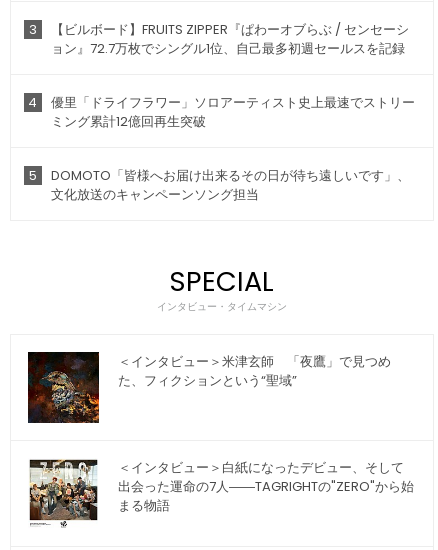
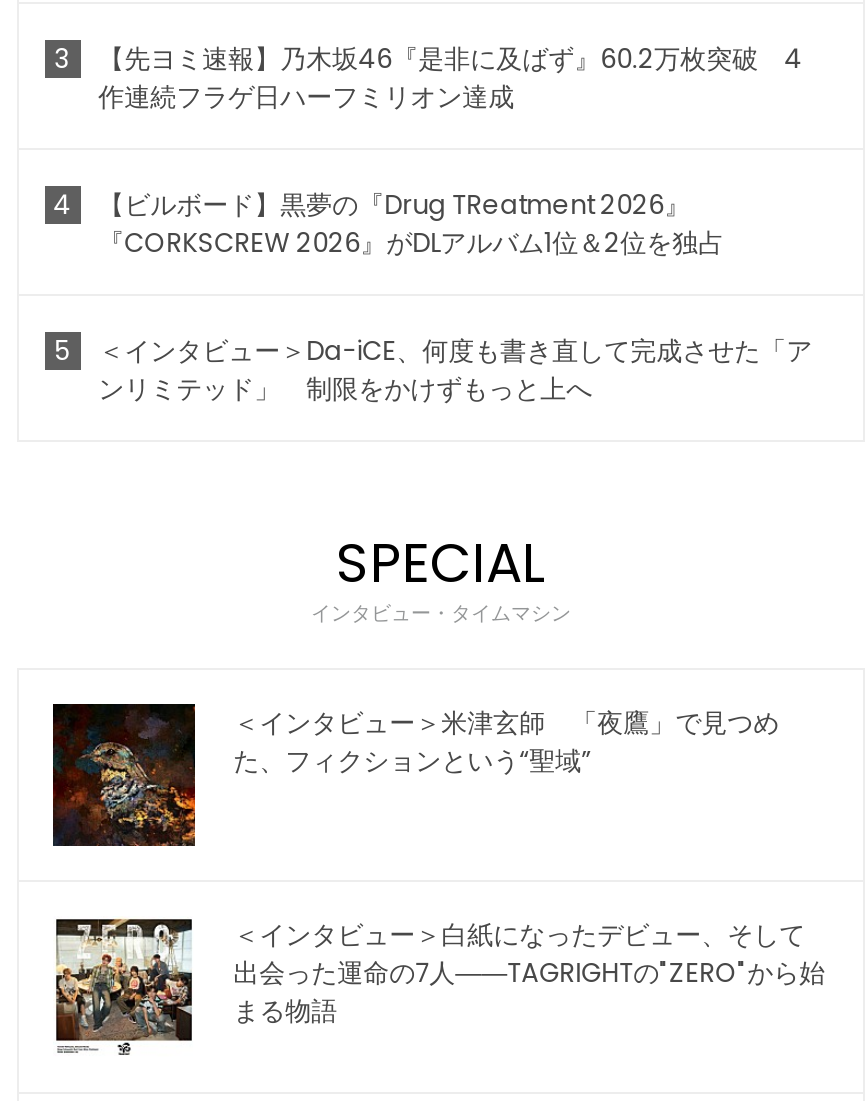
- 【ビルボード】FRUITS ZIPPER『ぱわーオブらぶ / センセーシ
- ョン』72.7万枚でシングル1位、自己最多初週セールスを記録
+ 【先ヨミ速報】乃木坂46『是非に及ばず』60.2万枚突破 4
+ 作連続フラゲ日ハーフミリオン達成

- 優里「ドライフラワー」ソロアーティスト史上最速でストリー
- ミング累計12億回再生突破
+ 【ビルボード】黒夢の『Drug TReatment 2026』
+ 『CORKSCREW 2026』がDLアルバム1位＆2位を独占

- DOMOTO「皆様へお届け出来るその日が待ち遠しいです」、
- 文化放送のキャンペーンソング担当
+ ＜インタビュー＞Da-iCE、何度も書き直して完成させた「ア
+ ンリミテッド」 制限をかけずもっと上へ
